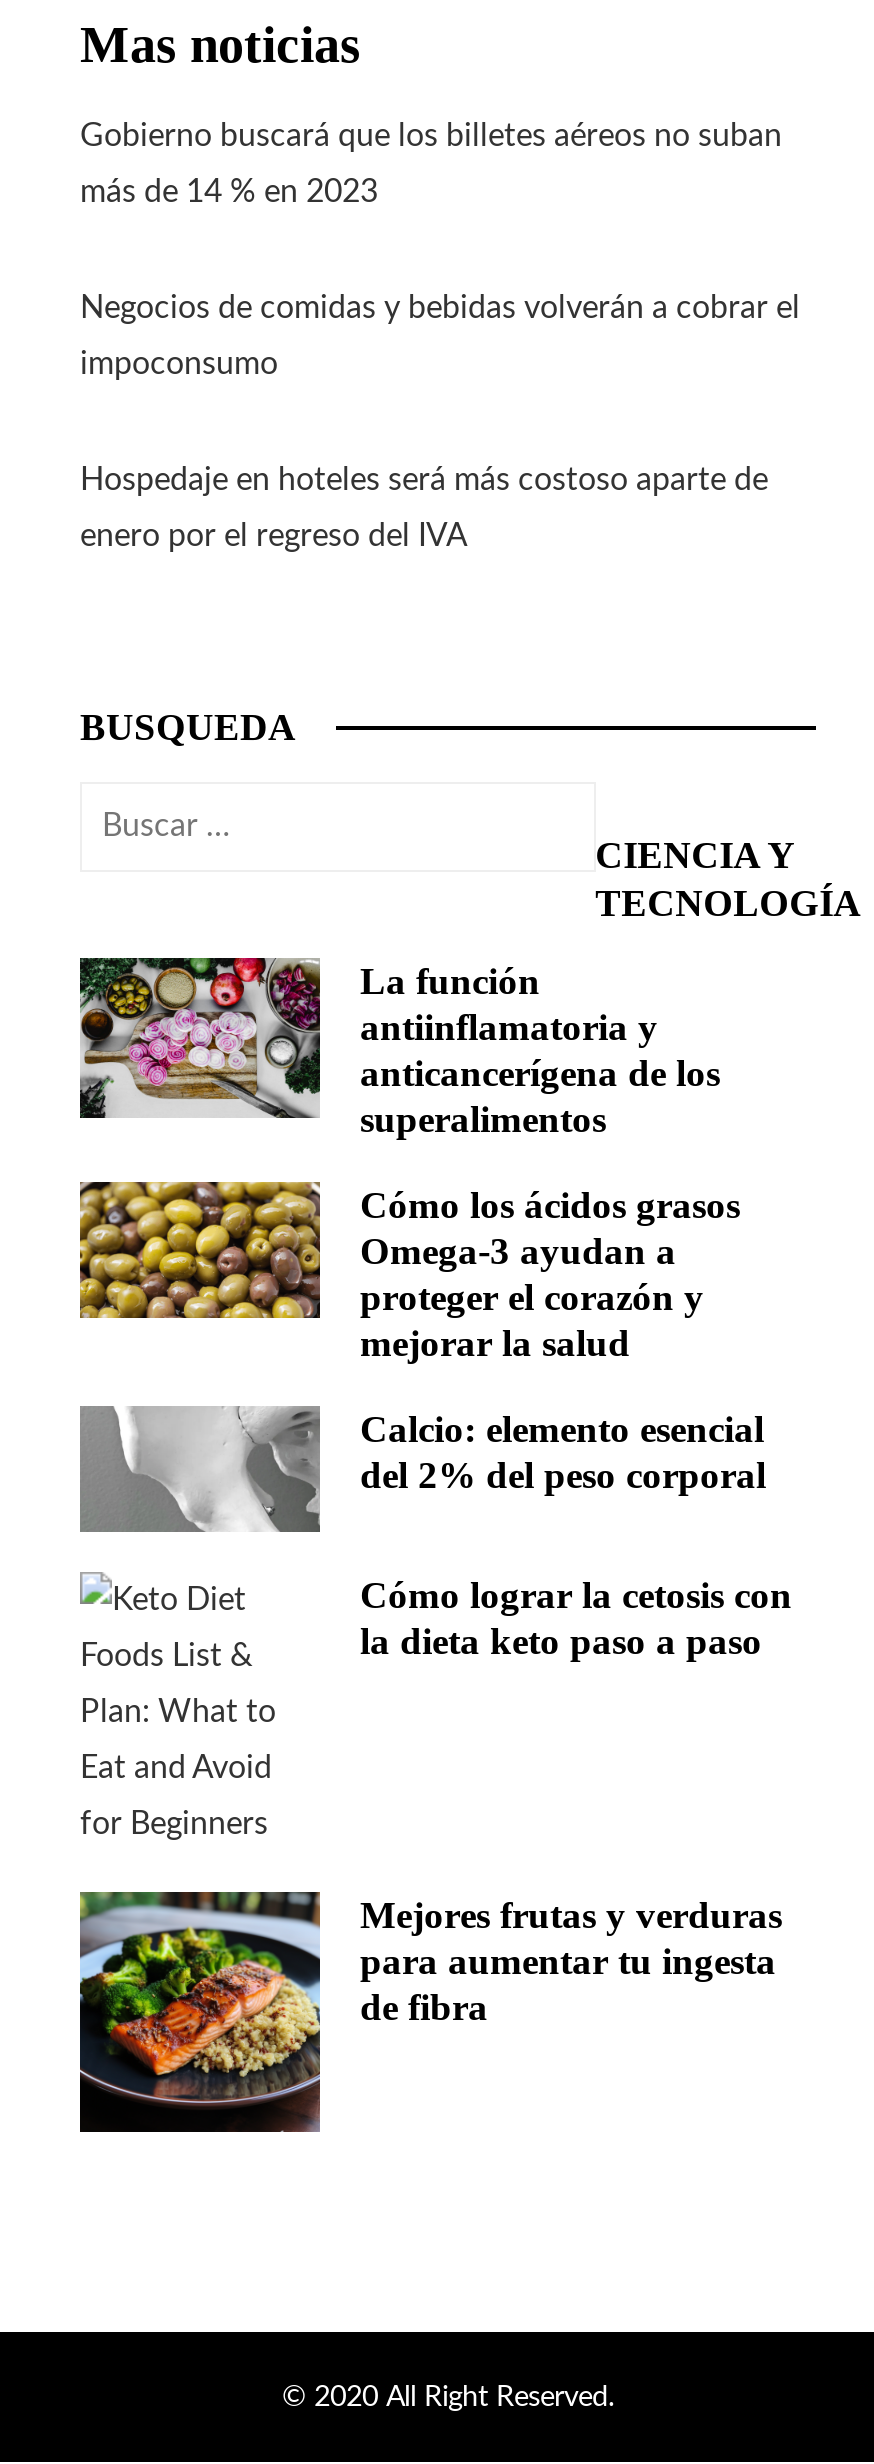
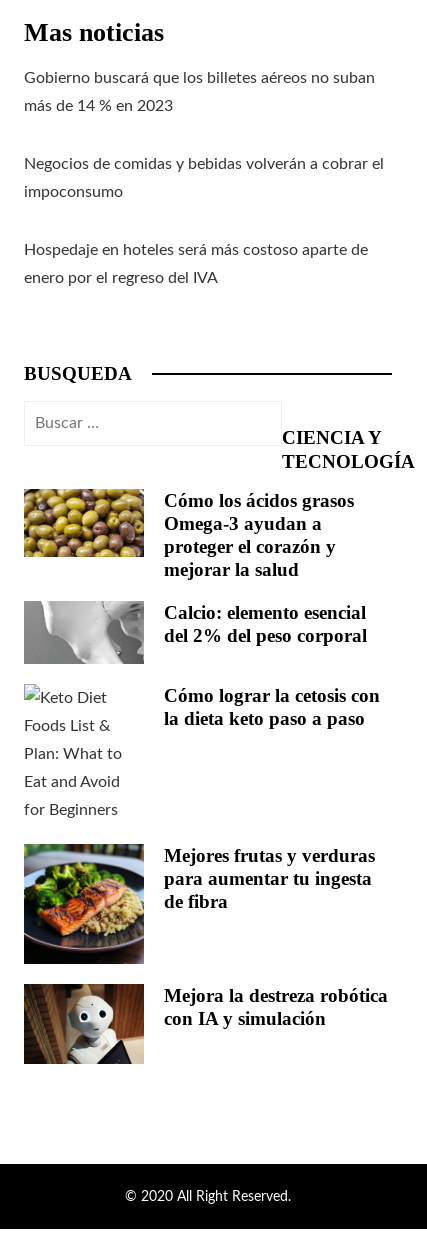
- [image]
- La función
- antiinflamatoria y
- anticancerígena de los
- superalimentos

moved up: [image] | Cómo los ácidos grasos | Omega-3 ayudan a | ... | para aumentar tu ingesta | de fibra

+ [image]
+ Mejora la destreza robótica
+ con IA y simulación
